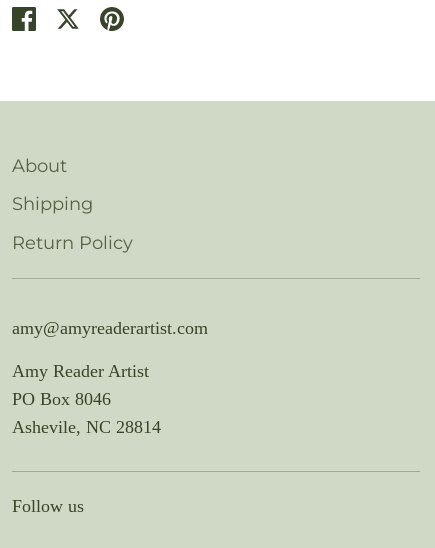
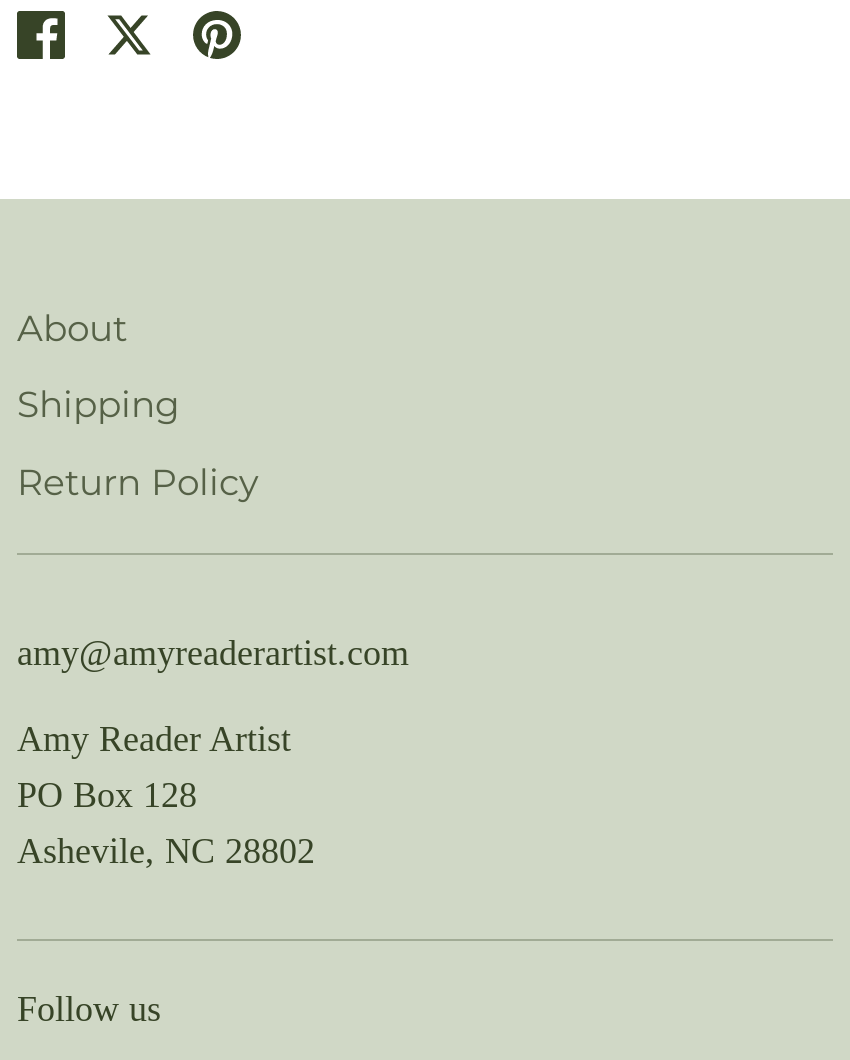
- PO Box 8046
+ PO Box 128

- Ashevile, NC 28814
+ Ashevile, NC 28802
